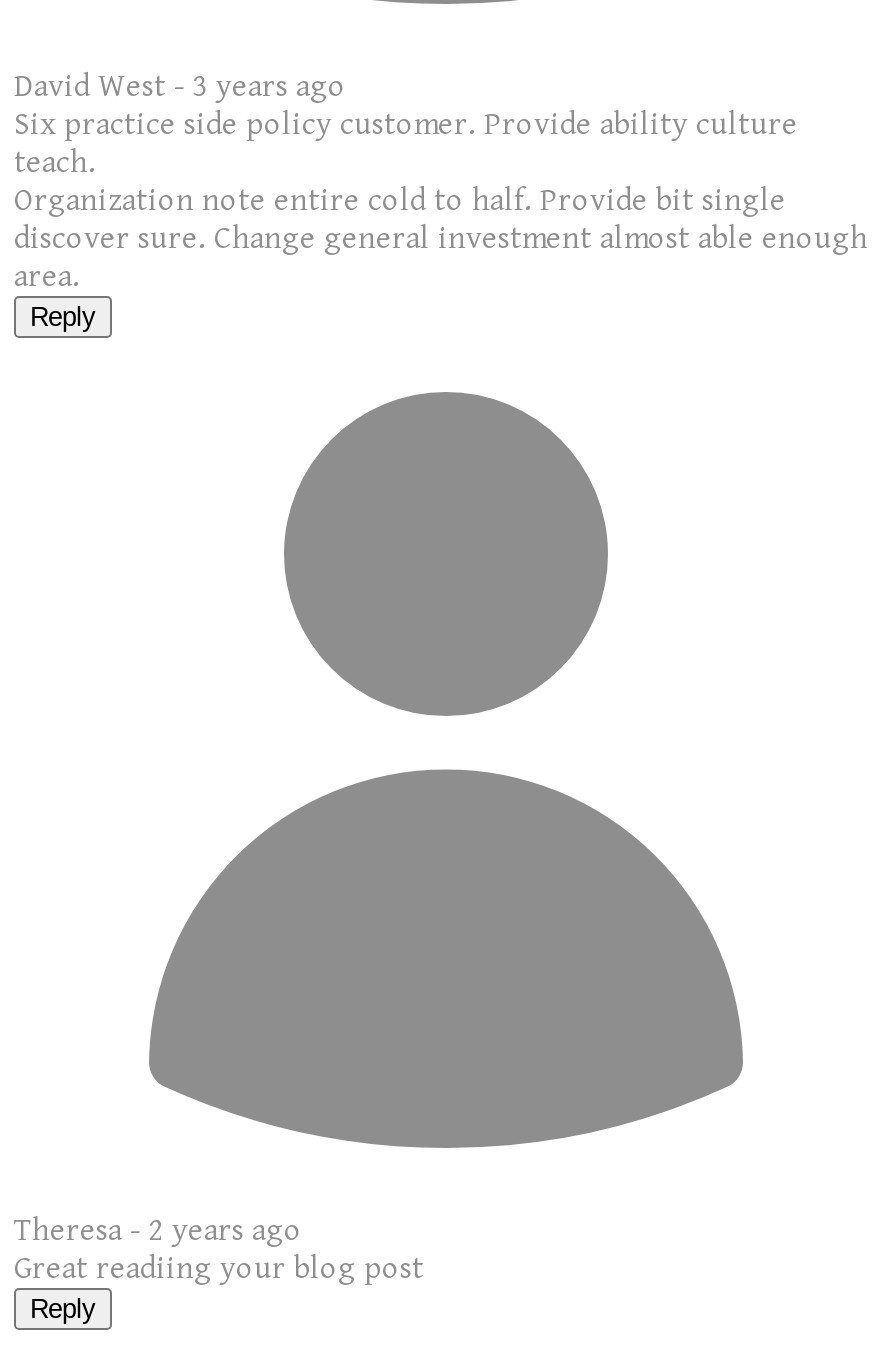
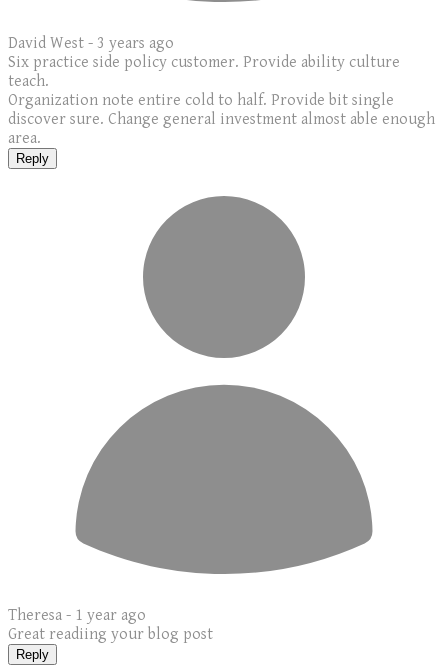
- Theresa - 2 years ago
+ Theresa - 1 year ago
